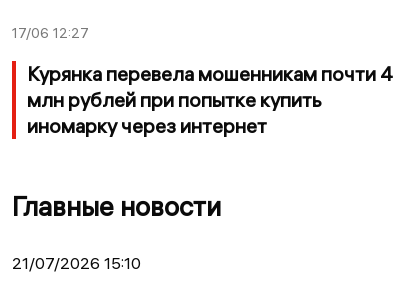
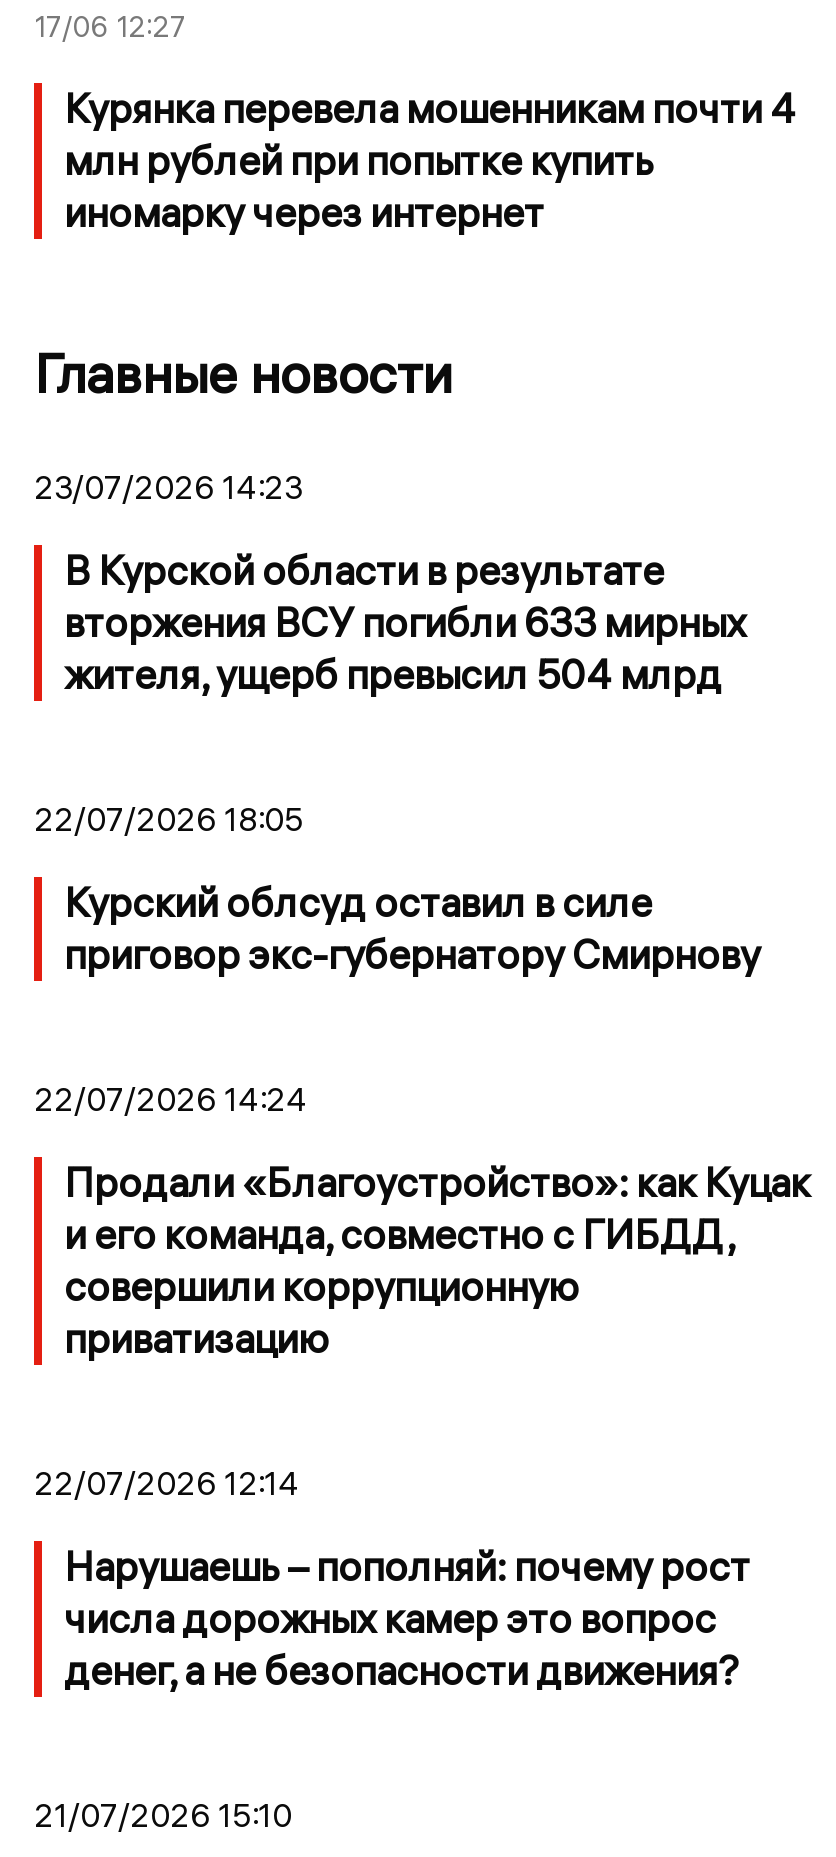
+ 23/07/2026 14:23
+ В Курской области в результате
+ вторжения ВСУ погибли 633 мирных
+ жителя, ущерб превысил 504 млрд
+ 22/07/2026 18:05
+ Курский облсуд оставил в силе
+ приговор экс-губернатору Смирнову
+ 22/07/2026 14:24
+ Продали «Благоустройство»: как Куцак
+ и его команда, совместно с ГИБДД,
+ совершили коррупционную
+ приватизацию
+ 22/07/2026 12:14
+ Нарушаешь – пополняй: почему рост
+ числа дорожных камер это вопрос
+ денег, а не безопасности движения?
